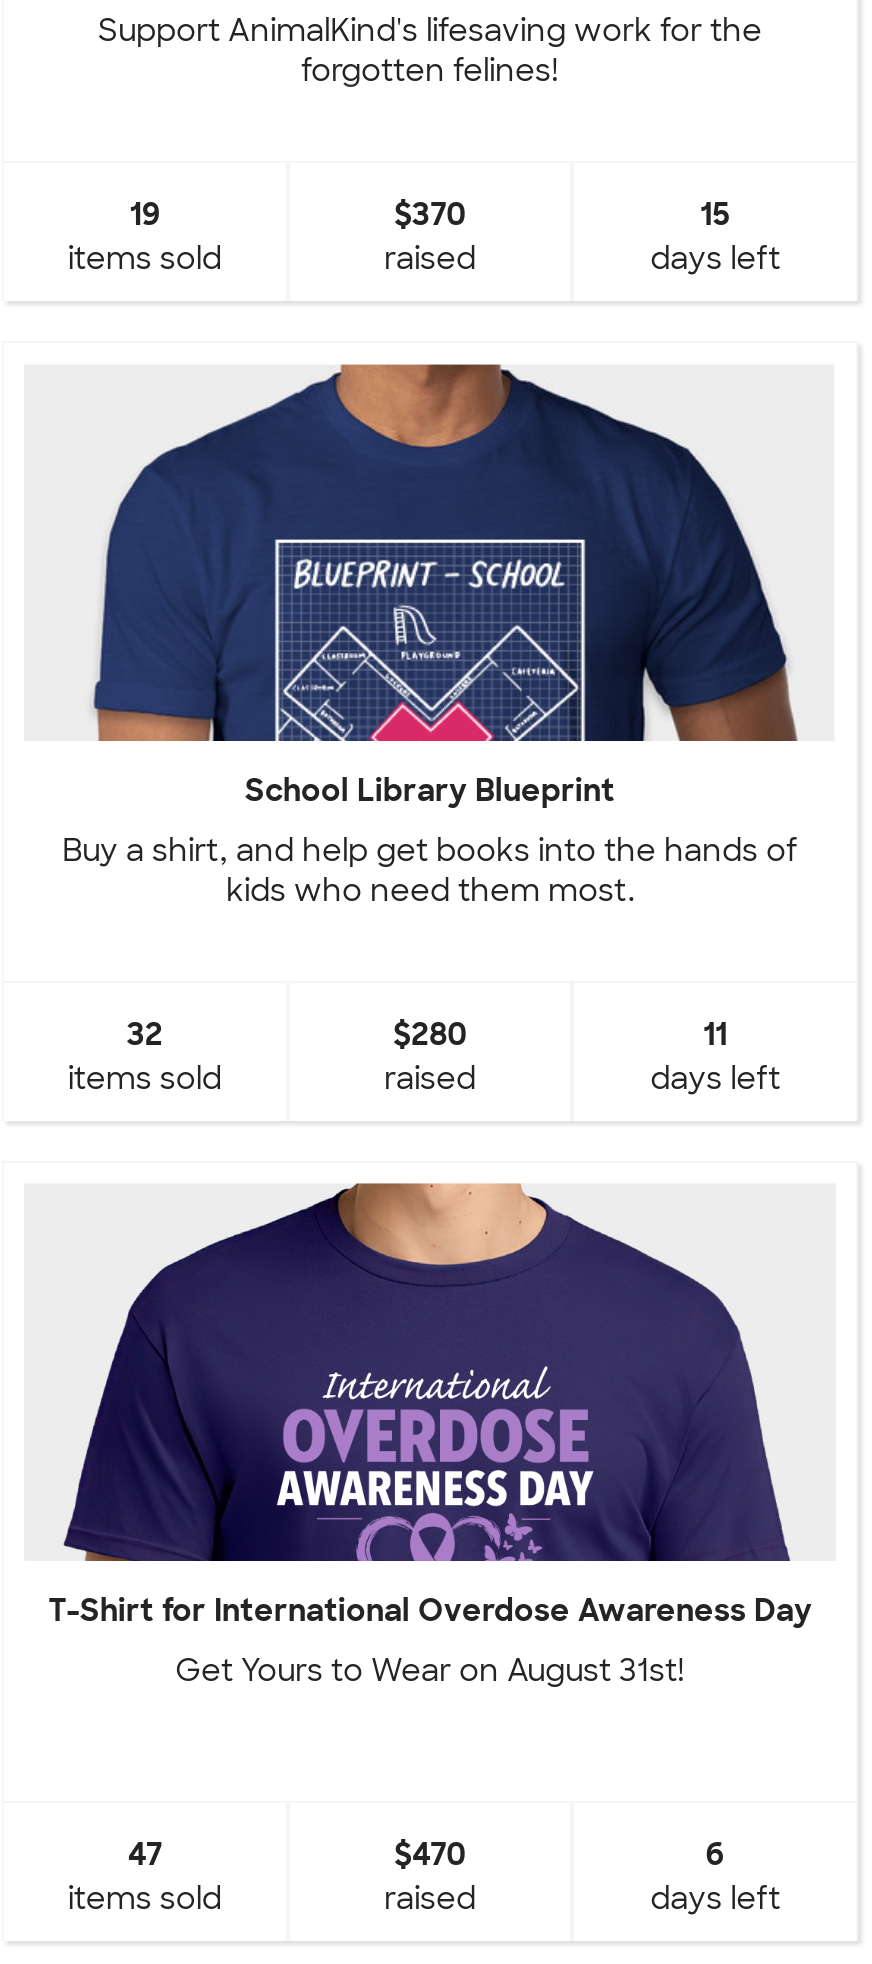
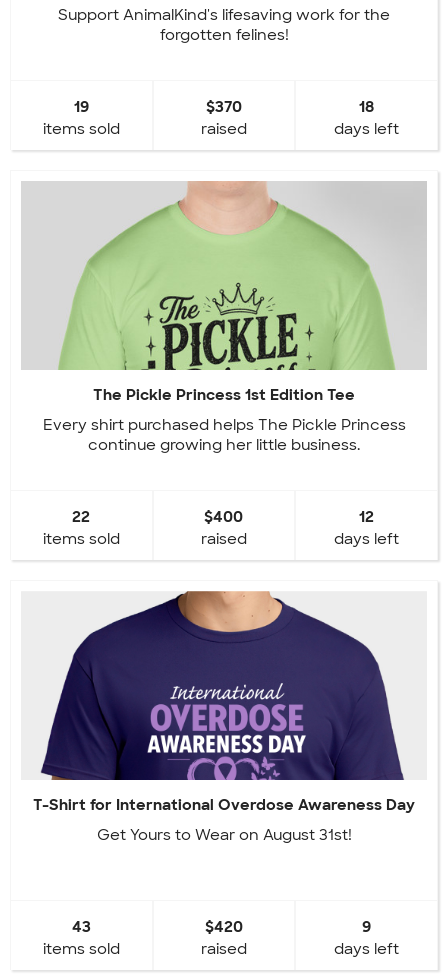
- 15
+ 18

- [image]
- School Library Blueprint
+ [image]
+ The Pickle Princess 1st Edition Tee

- Buy a shirt, and help get books into the hands of
- kids who need them most.
+ Every shirt purchased helps The Pickle Princess
+ continue growing her little business.

- 32
+ 22

- $280
+ $400

- 11
+ 12

- 47
+ 43

- $470
+ $420

- 6
+ 9
